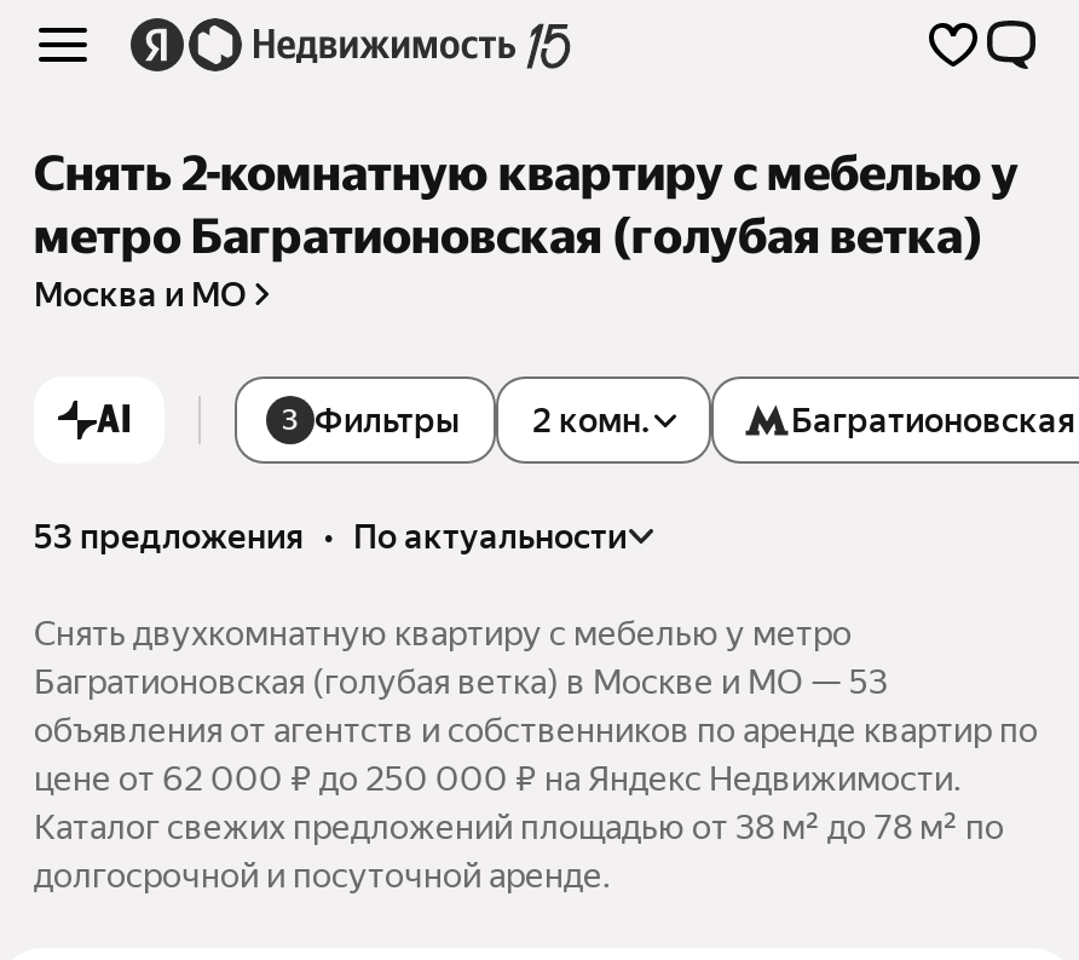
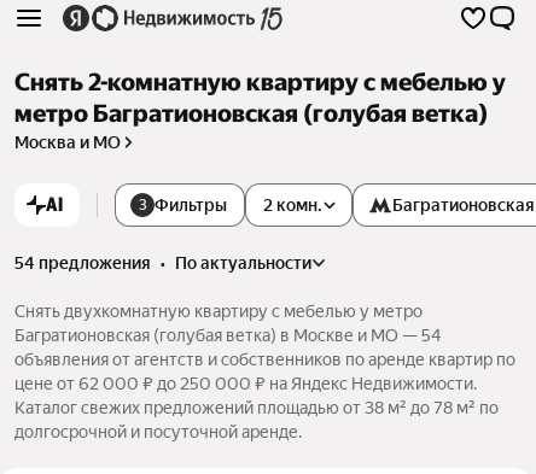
- 53 предложения • по актуальности
+ 54 предложения • по актуальности

- Багратионовская (голубая ветка) в Москве и МО — 53
+ Багратионовская (голубая ветка) в Москве и МО — 54
